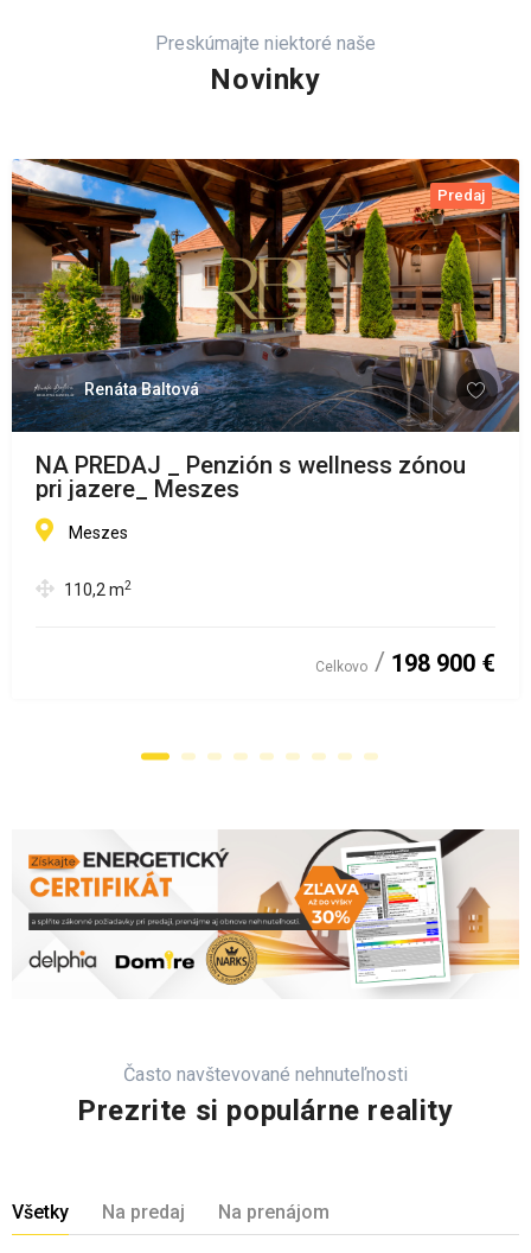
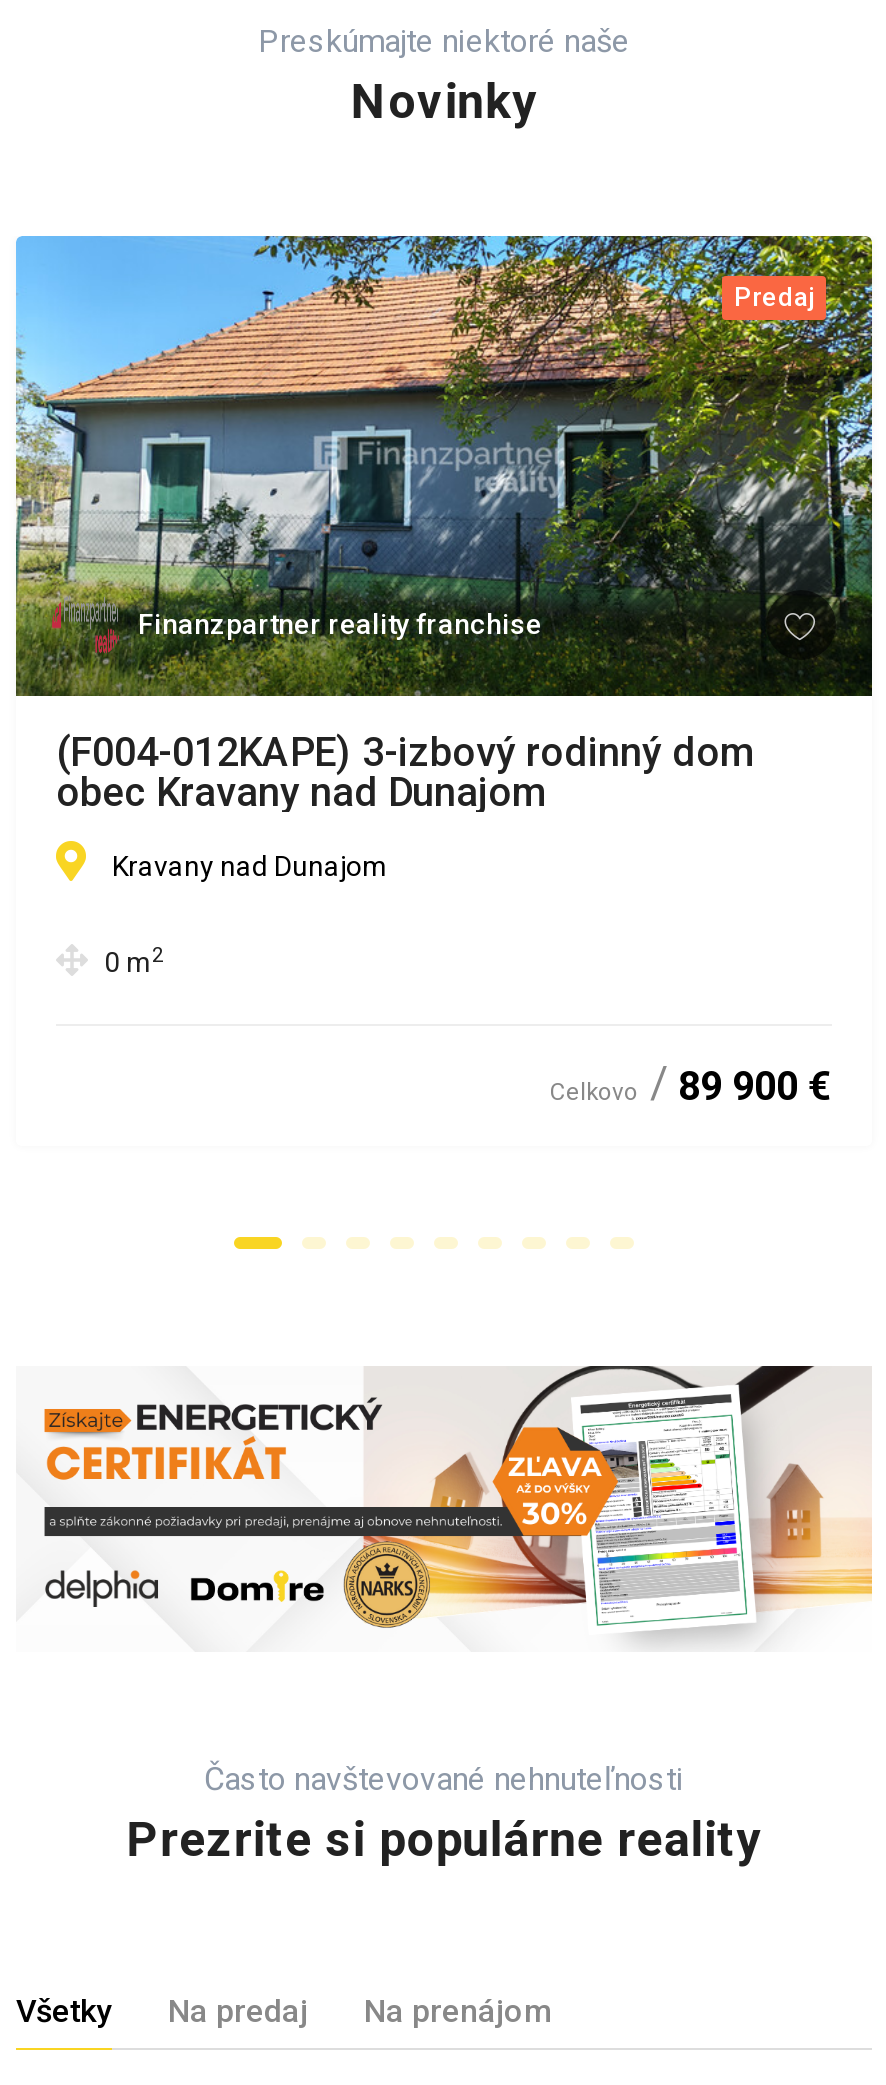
- [image]
- Renáta Baltová
+ [image]
+ Finanzpartner reality franchise

- NA PREDAJ _ Penzión s wellness zónou
- pri jazere_ Meszes
+ (F004-012KAPE) 3-izbový rodinný dom
+ obec Kravany nad Dunajom

- Meszes
+ Kravany nad Dunajom

- 110,2 m2
+ 0 m2

- Celkovo 198 900 €
+ Celkovo 89 900 €
